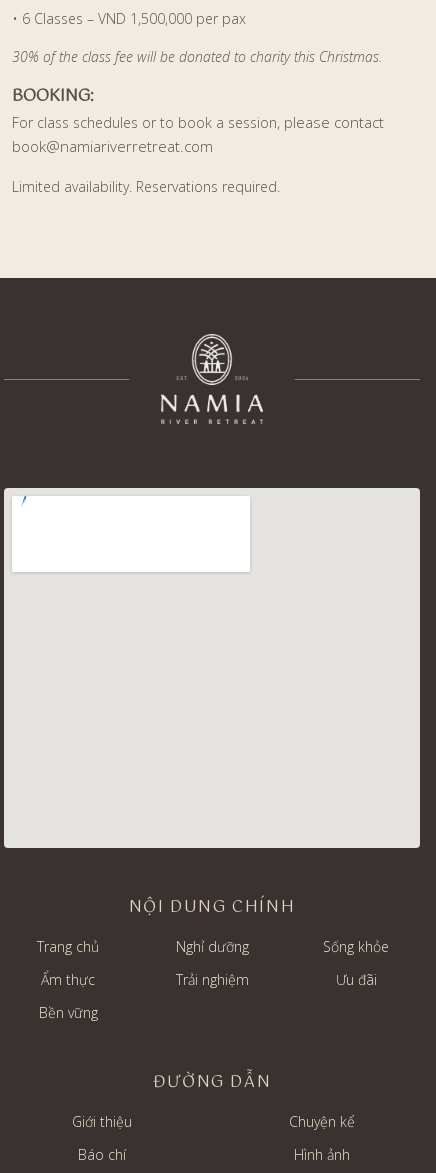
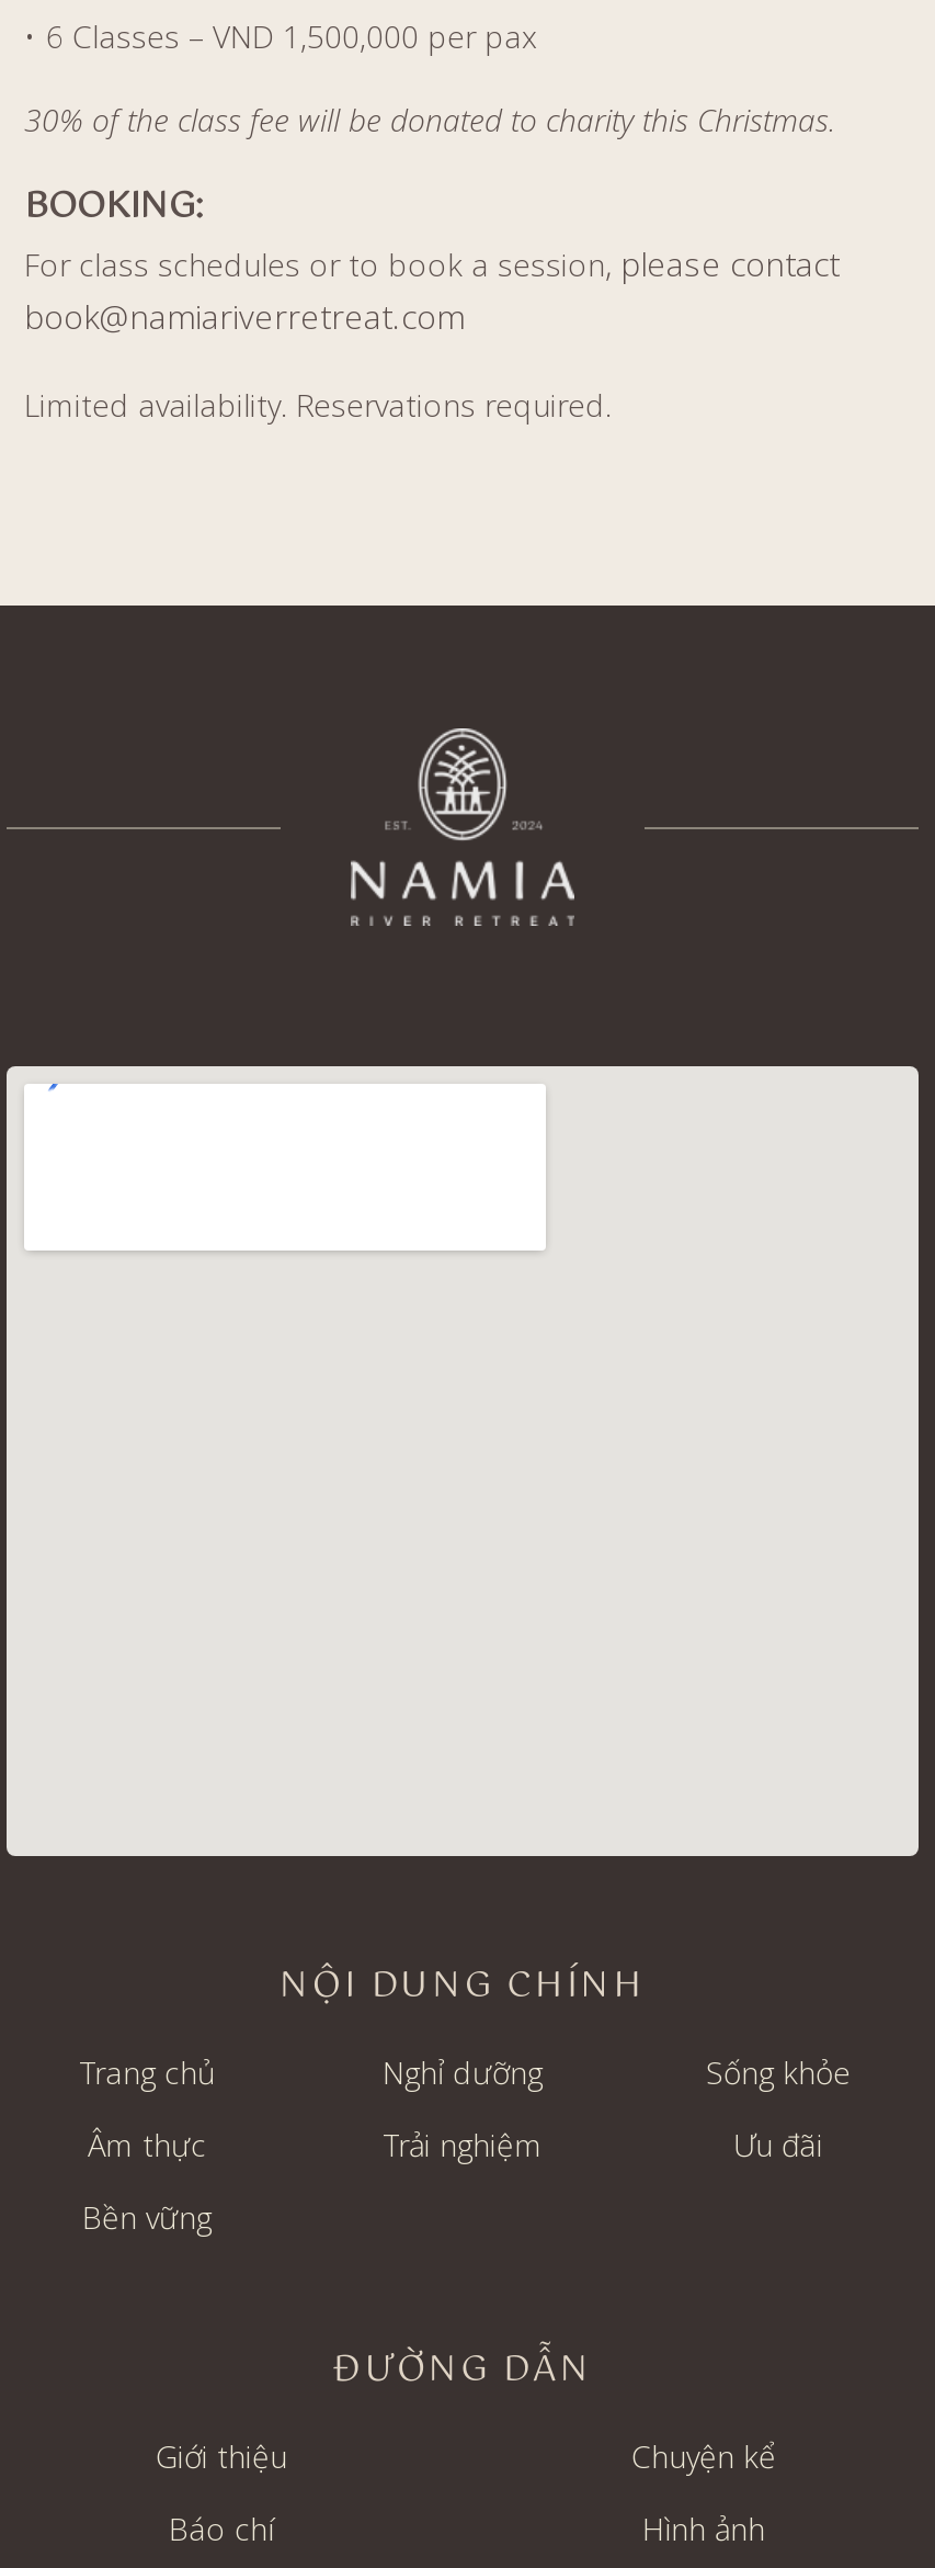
- Ẩm thực
+ Âm thực
